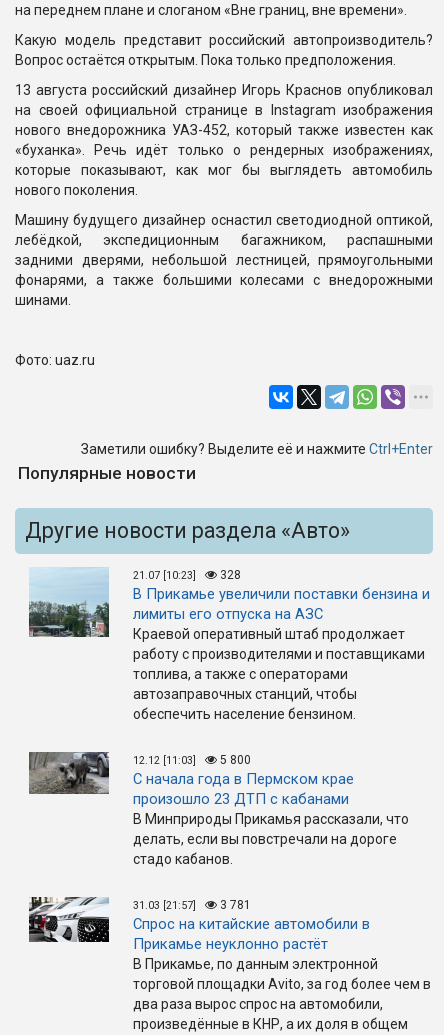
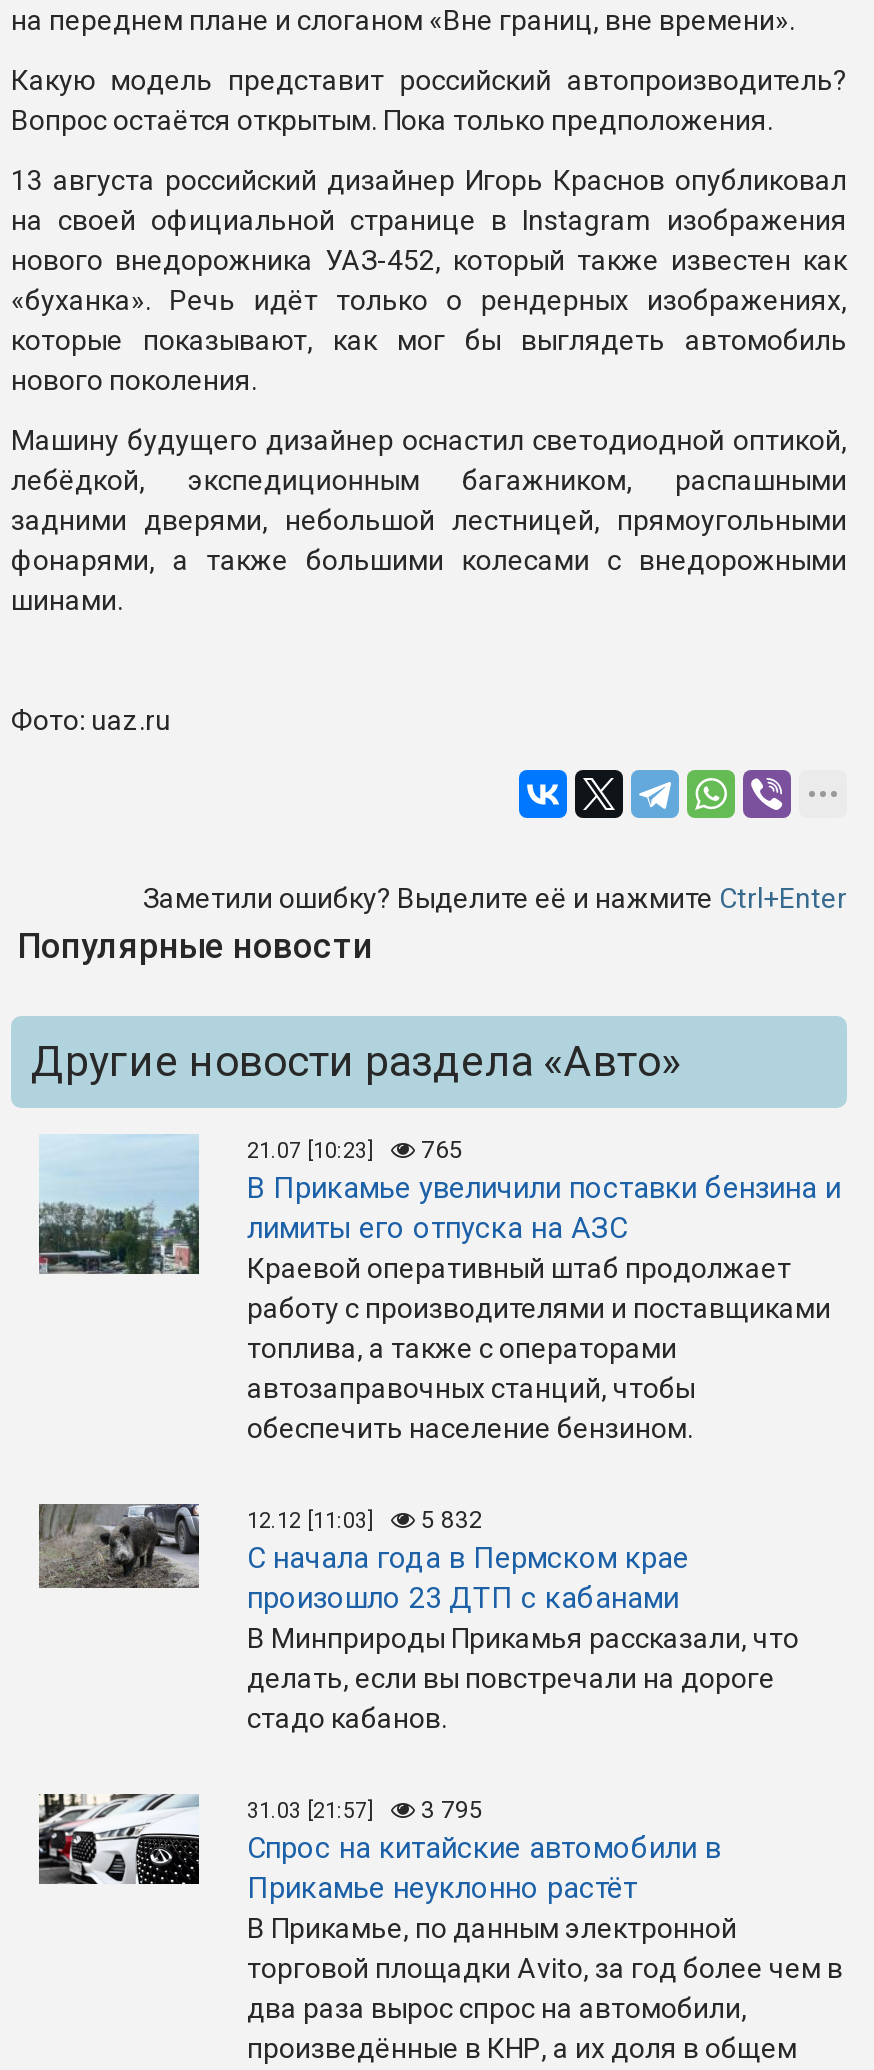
- 21.07 [10:23] 328
+ 21.07 [10:23] 765

- 12.12 [11:03] 5 800
+ 12.12 [11:03] 5 832

- 31.03 [21:57] 3 781
+ 31.03 [21:57] 3 795
